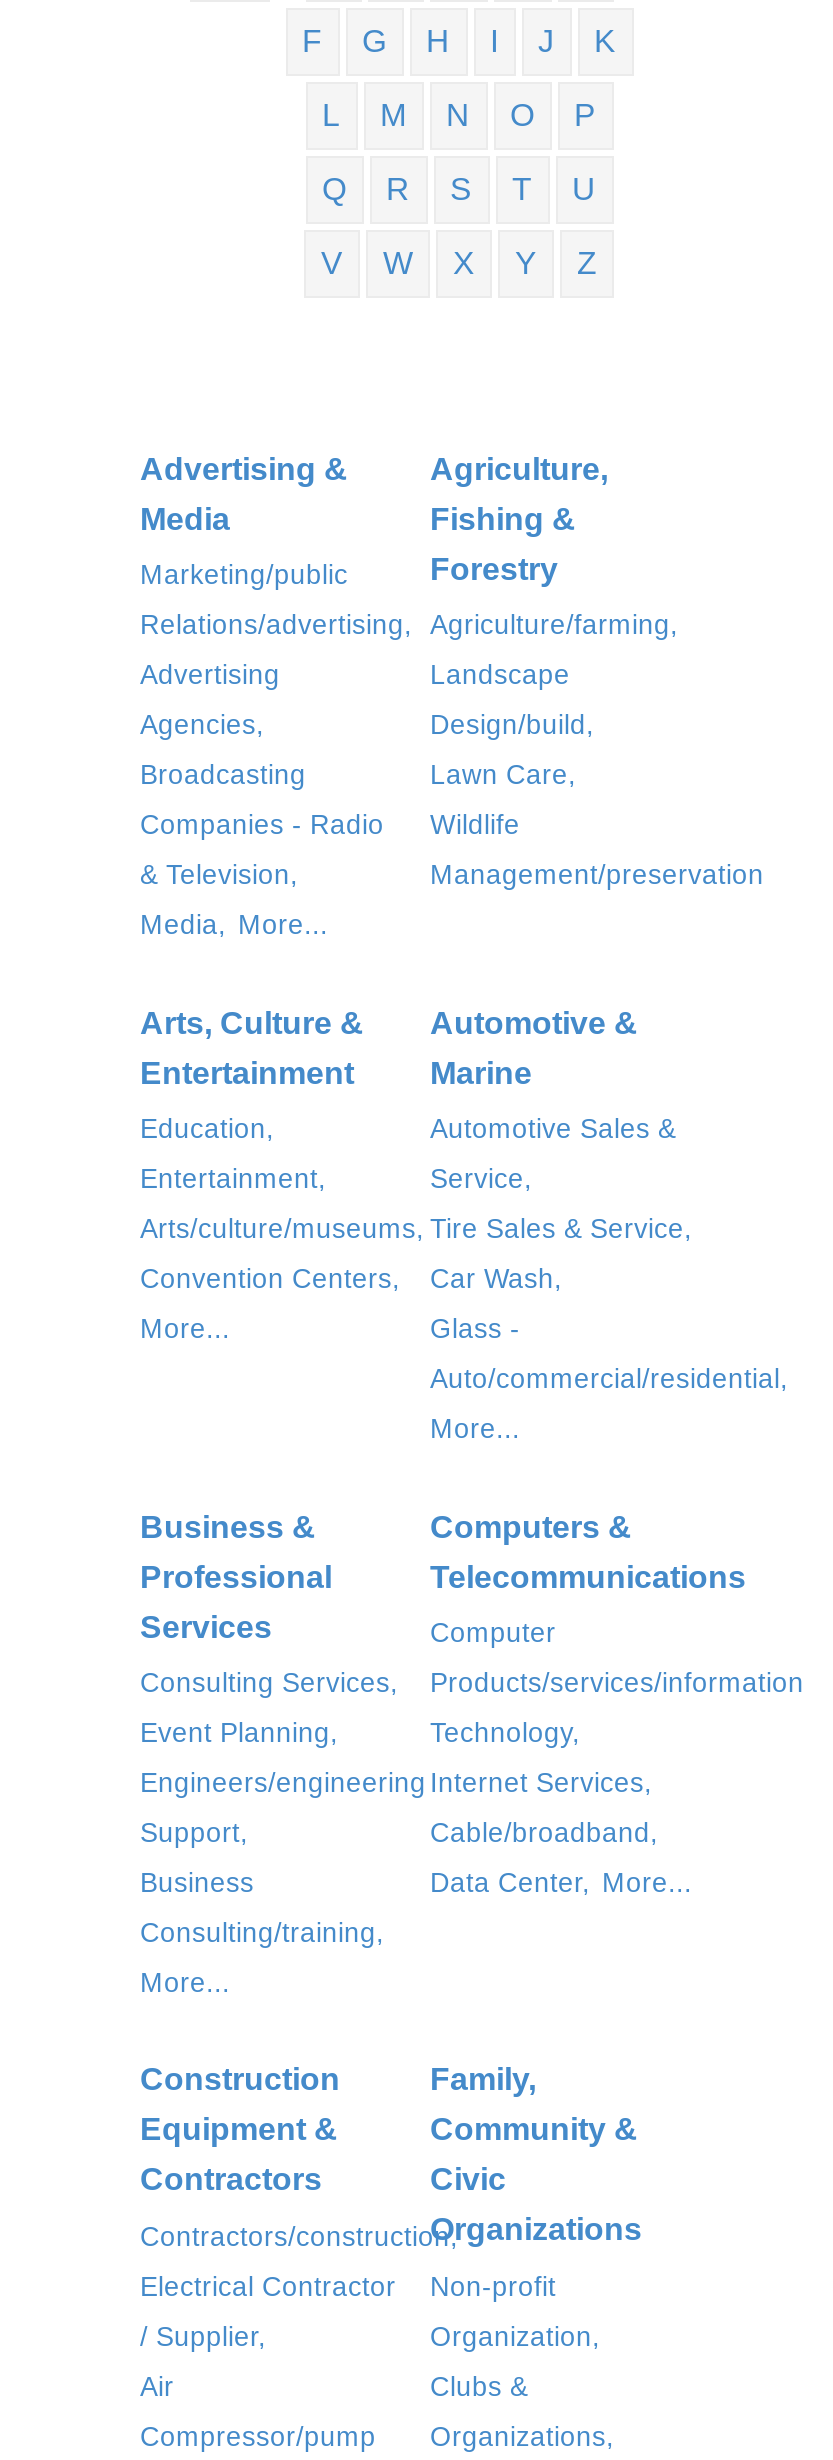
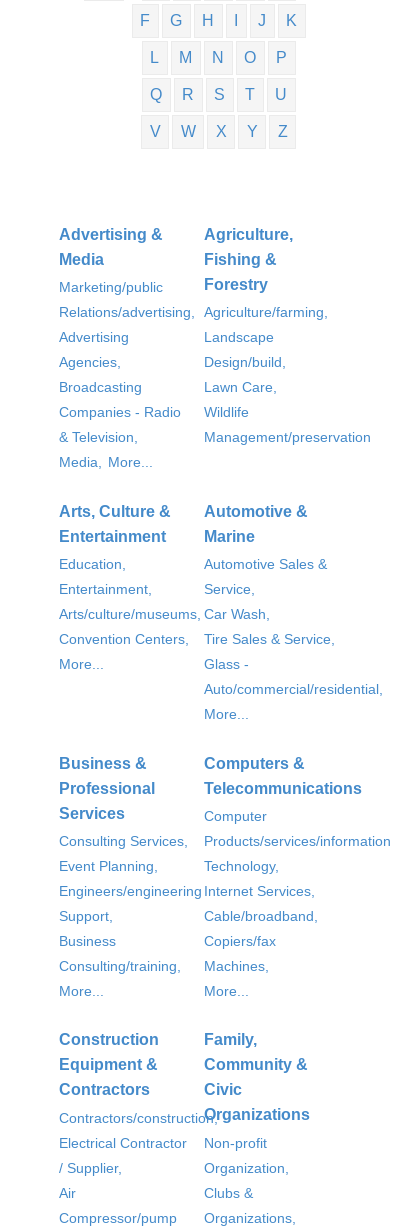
moved down: Tire Sales & Service,

moved up: Car Wash,

- Data Center, More...
+ Copiers/fax
+ Machines,
+ More...
